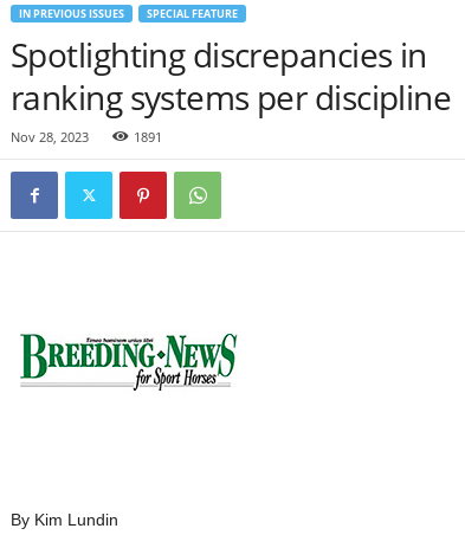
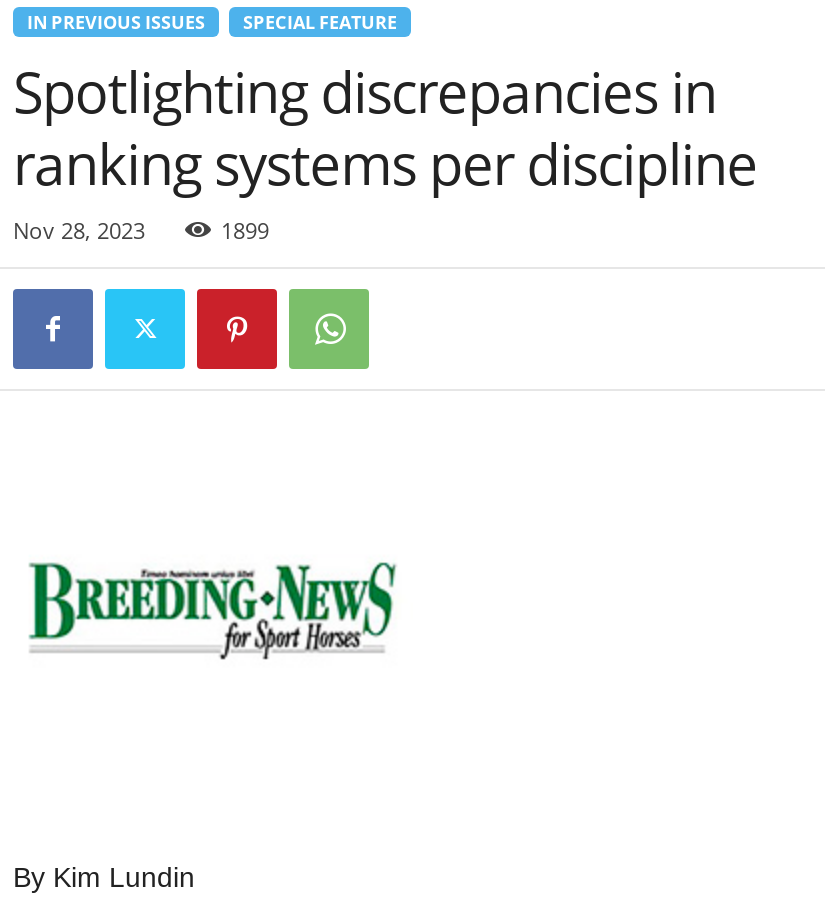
- 1891
+ 1899
